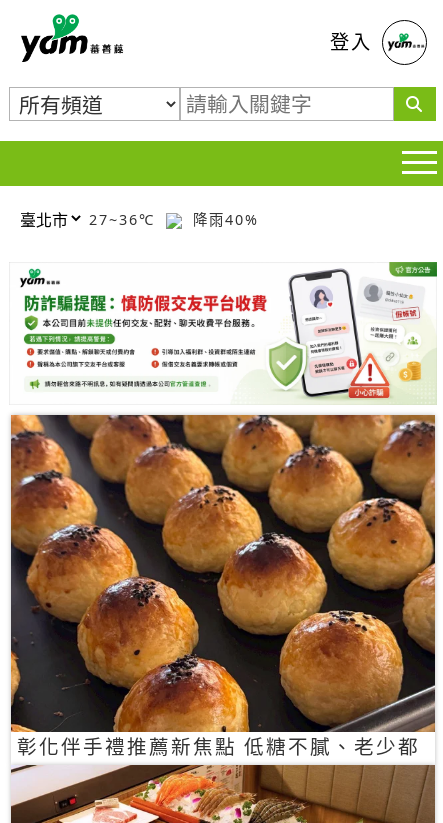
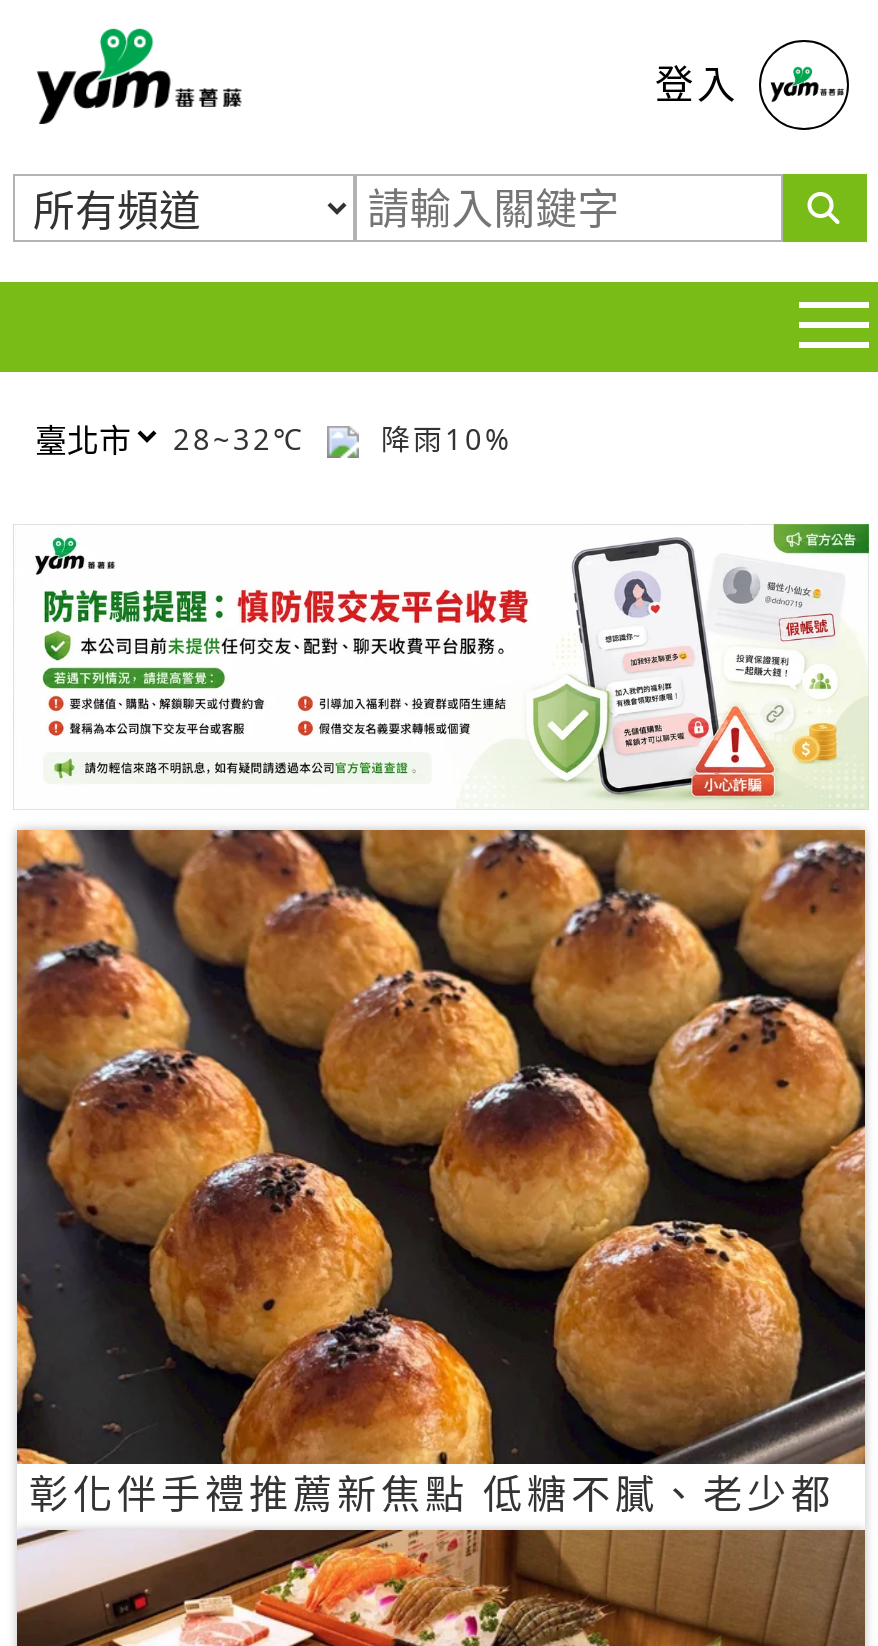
- 27~36℃
+ 28~32℃

- 降雨40%
+ 降雨10%
